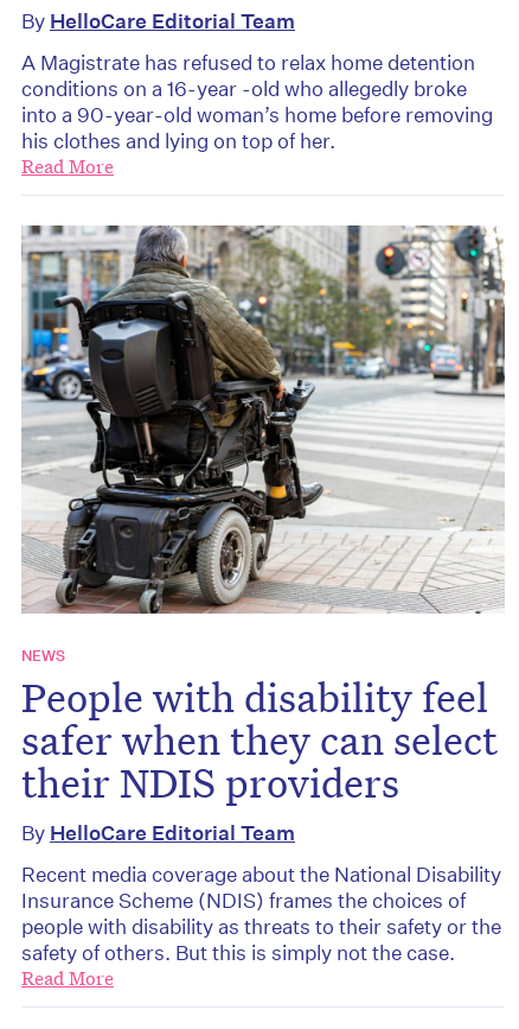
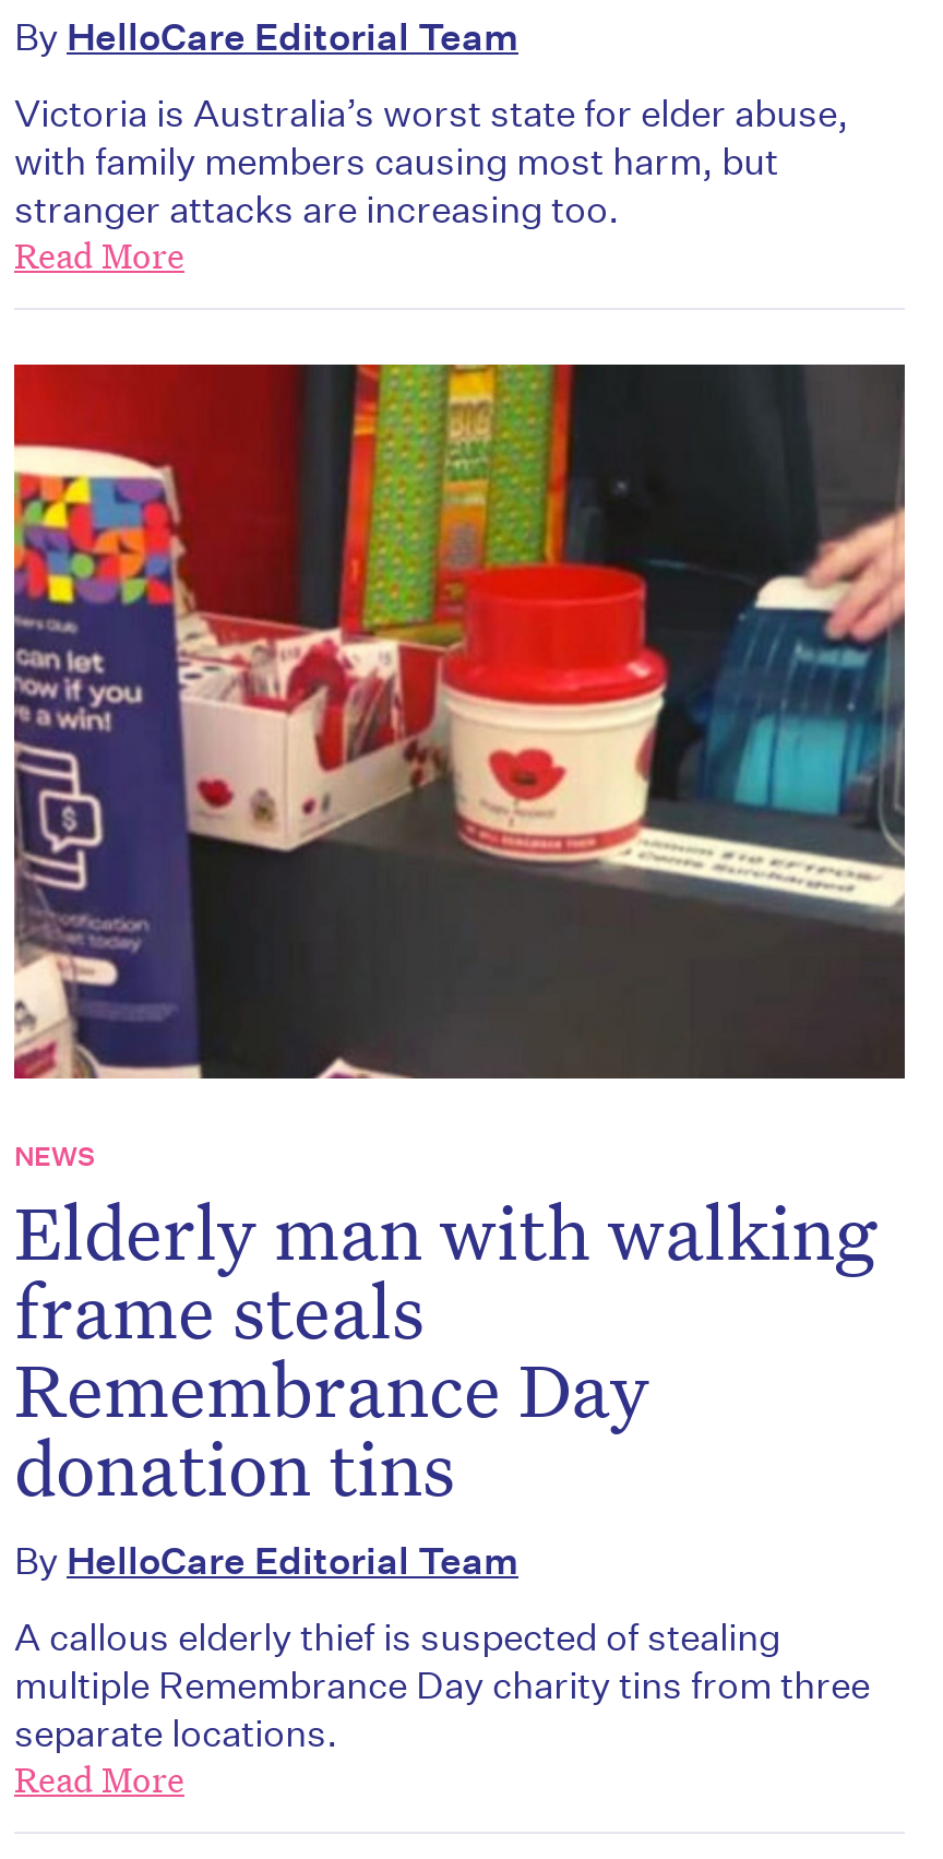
- A Magistrate has refused to relax home detention
- conditions on a 16-year -old who allegedly broke
- into a 90-year-old woman’s home before removing
- his clothes and lying on top of her.
+ Victoria is Australia’s worst state for elder abuse,
+ with family members causing most harm, but
+ stranger attacks are increasing too.

- [image]
+ [image]

- People with disability feel
- safer when they can select
- their NDIS providers
+ Elderly man with walking
+ frame steals
+ Remembrance Day
+ donation tins

- Recent media coverage about the National Disability
- Insurance Scheme (NDIS) frames the choices of
- people with disability as threats to their safety or the
- safety of others. But this is simply not the case.
+ A callous elderly thief is suspected of stealing
+ multiple Remembrance Day charity tins from three
+ separate locations.
